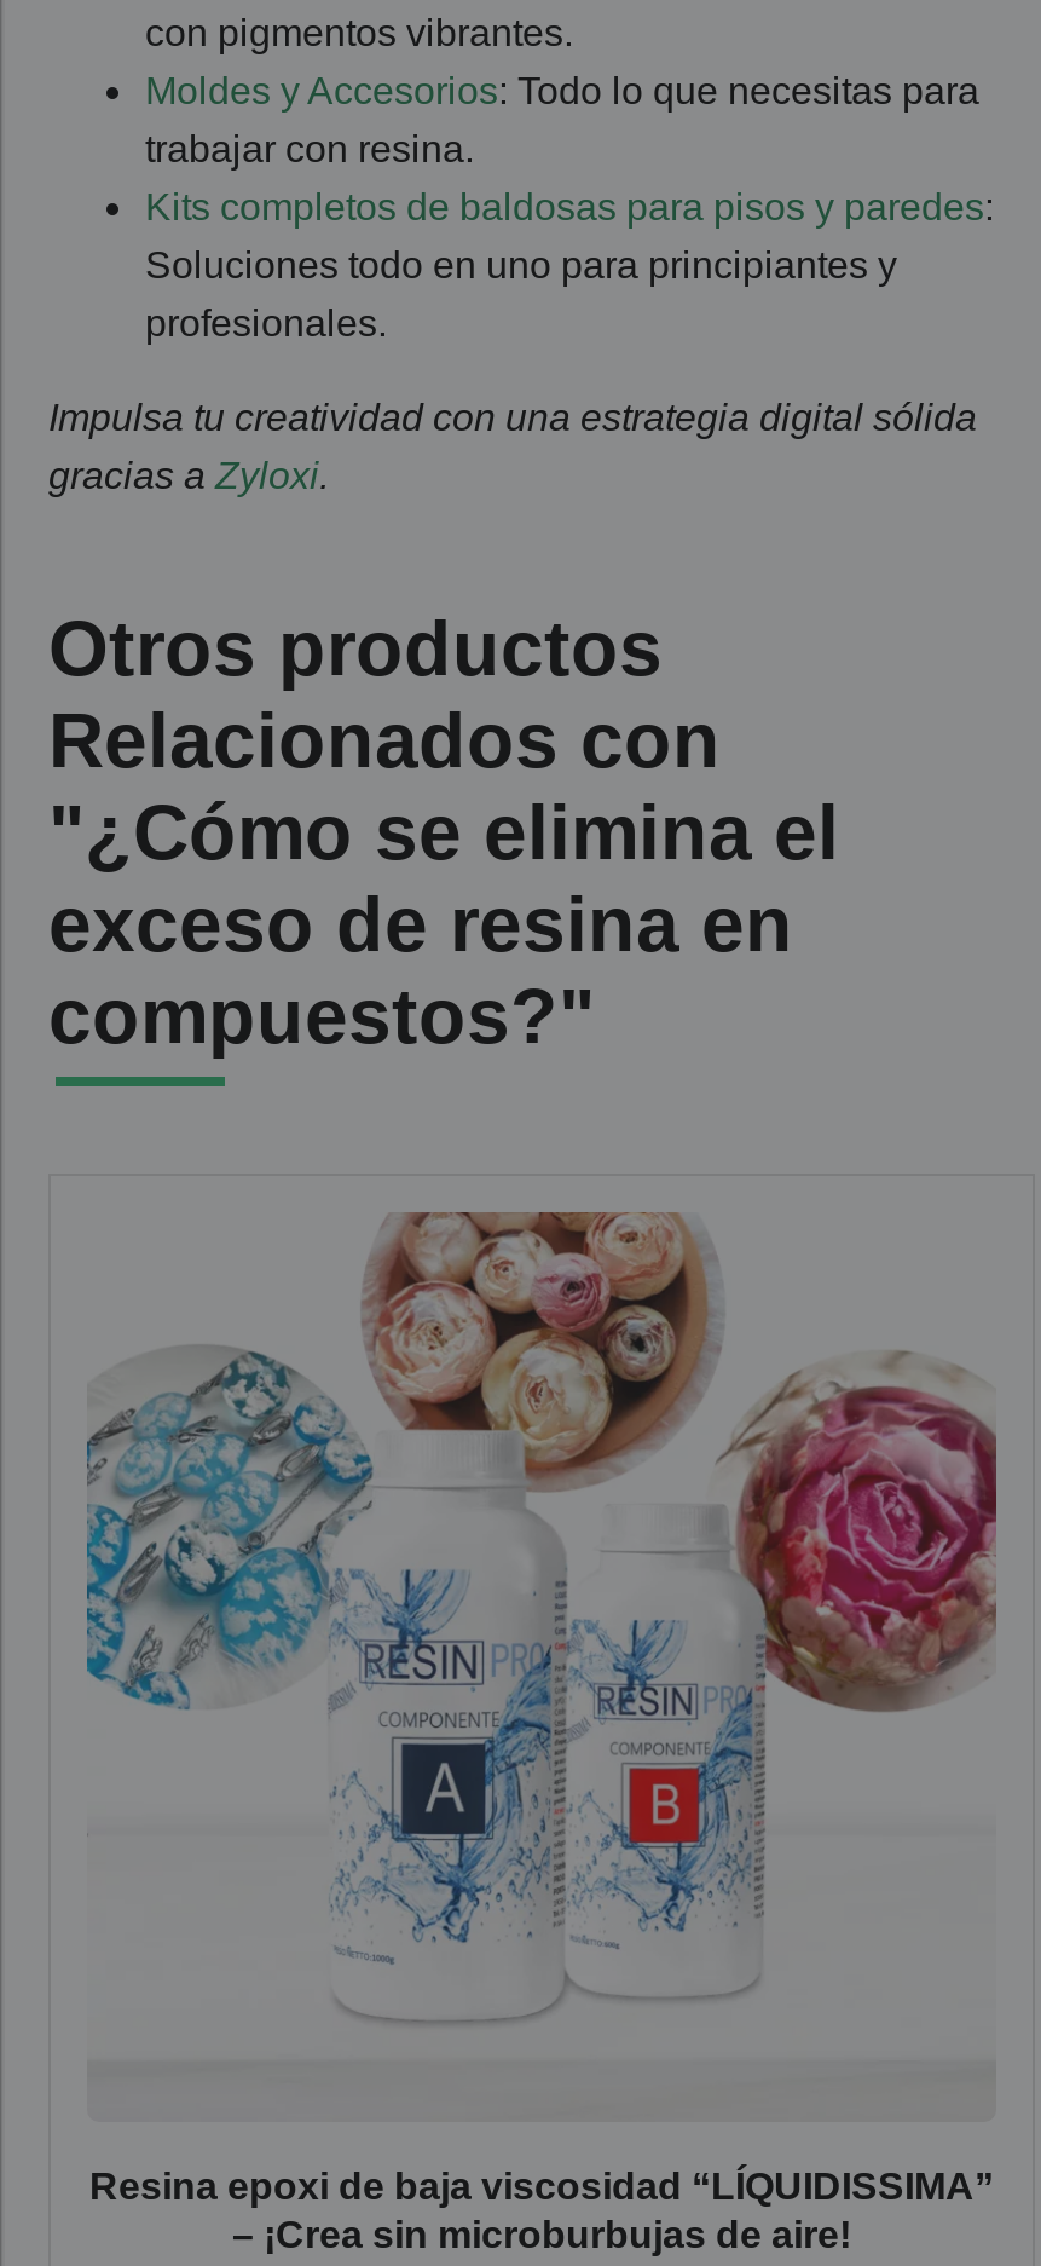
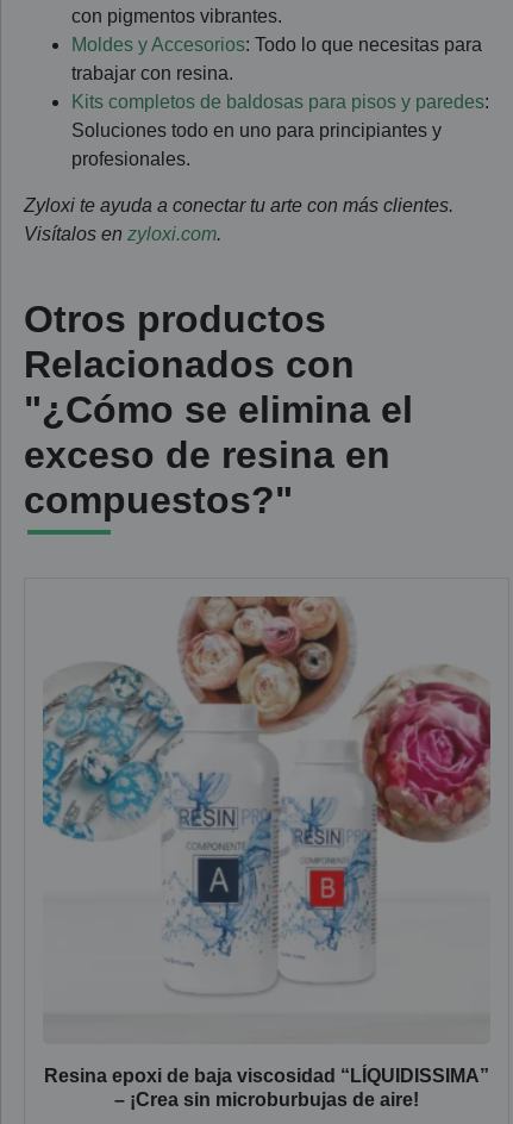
- Impulsa tu creatividad con una estrategia digital sólida
- gracias a Zyloxi.
+ Zyloxi te ayuda a conectar tu arte con más clientes.
+ Visítalos en zyloxi.com.
